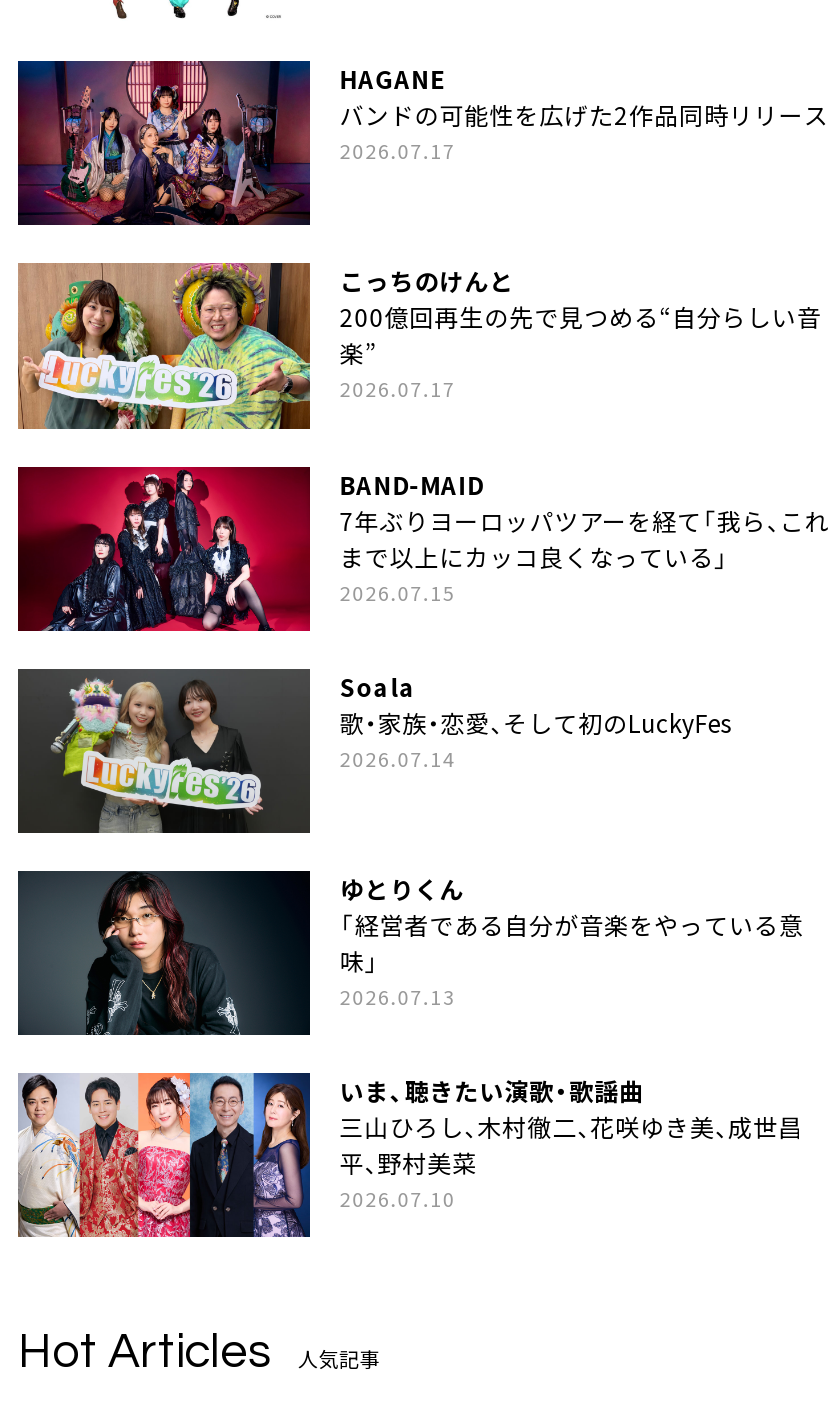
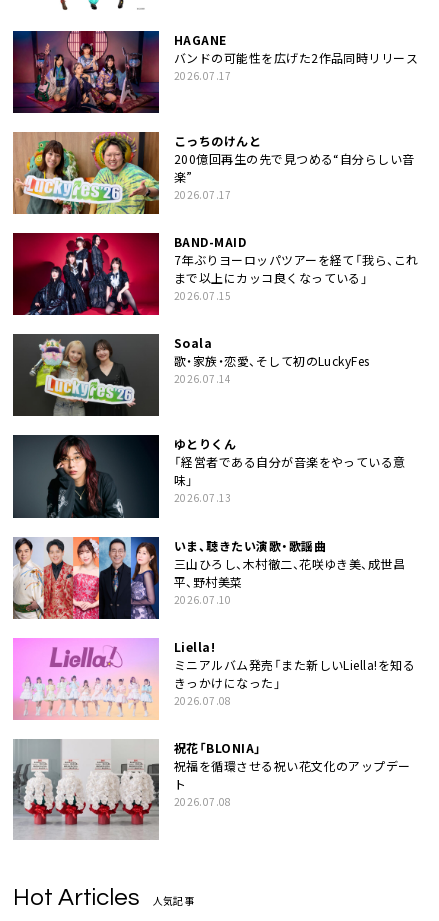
+ [image]
+ Liella!
+ ミニアルバム発売「また新しいLiella!を知る
+ きっかけになった」
+ 2026.07.08
+ 祝花「BLONIA」
+ 祝福を循環させる祝い花文化のアップデー
+ ト
+ 2026.07.08

+ [image]
